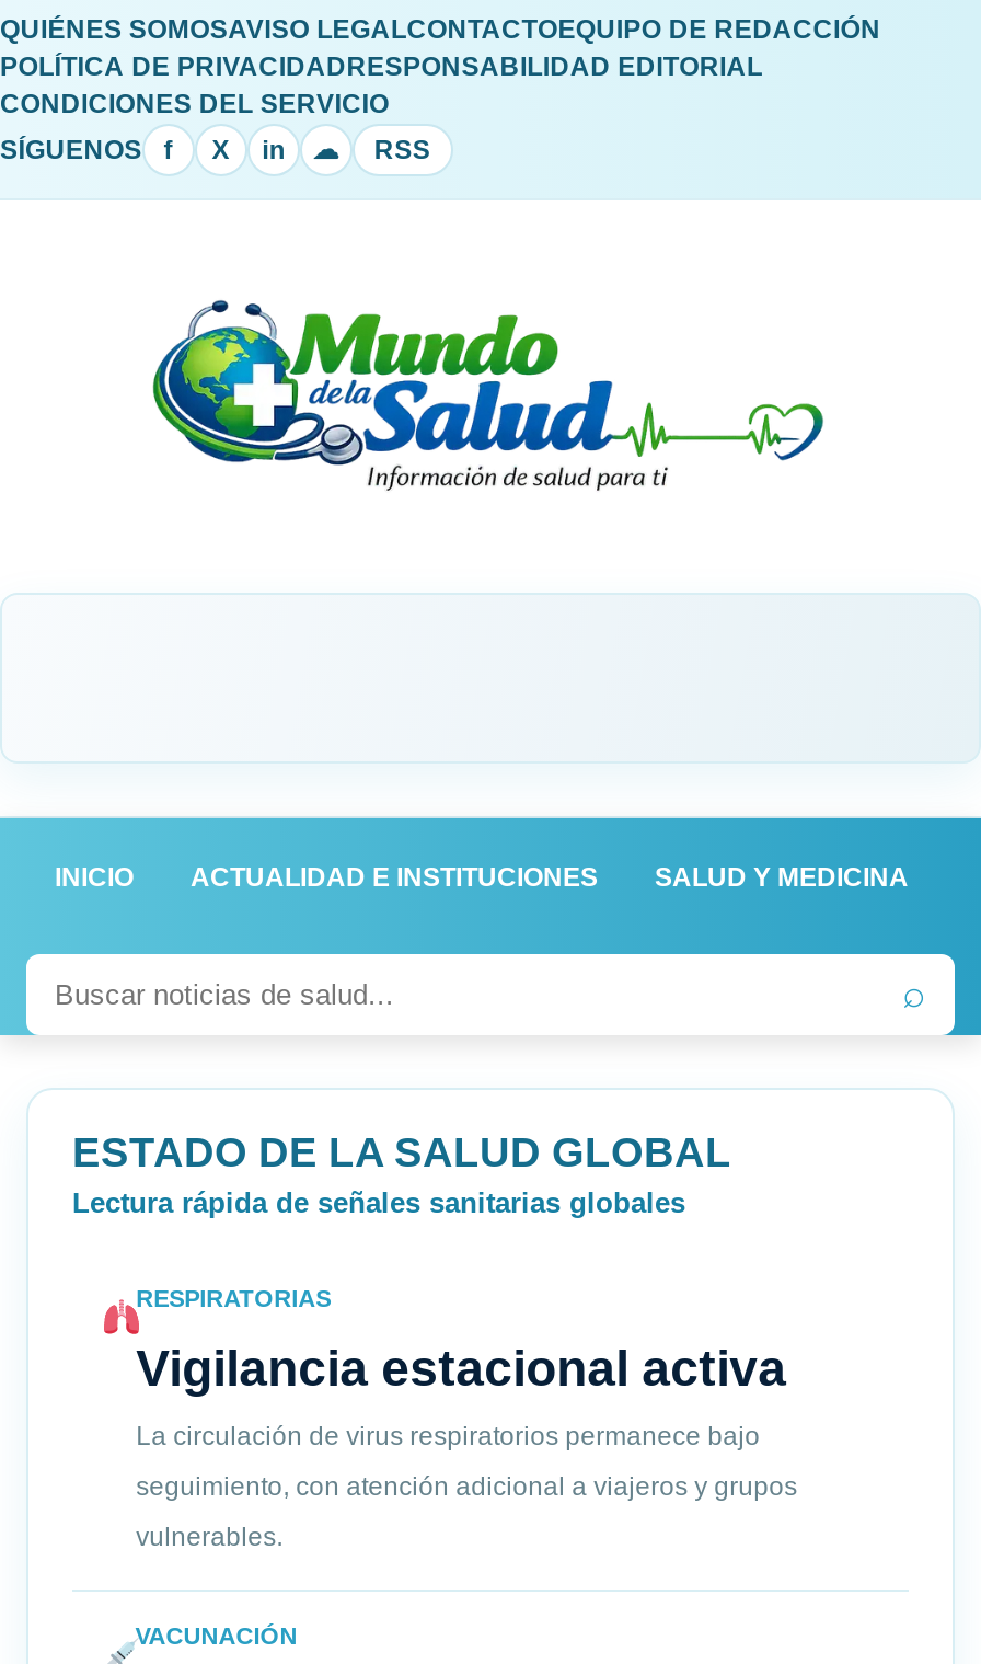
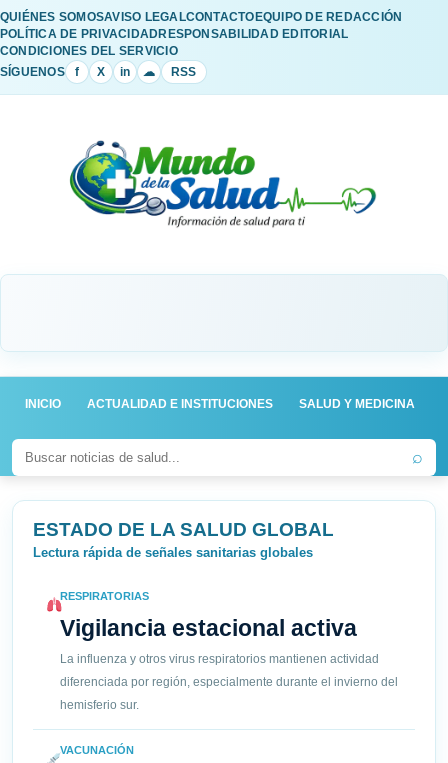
- La circulación de virus respiratorios permanece bajo
+ La influenza y otros virus respiratorios mantienen actividad

- seguimiento, con atención adicional a viajeros y grupos
+ diferenciada por región, especialmente durante el invierno del

- vulnerables.
+ hemisferio sur.
